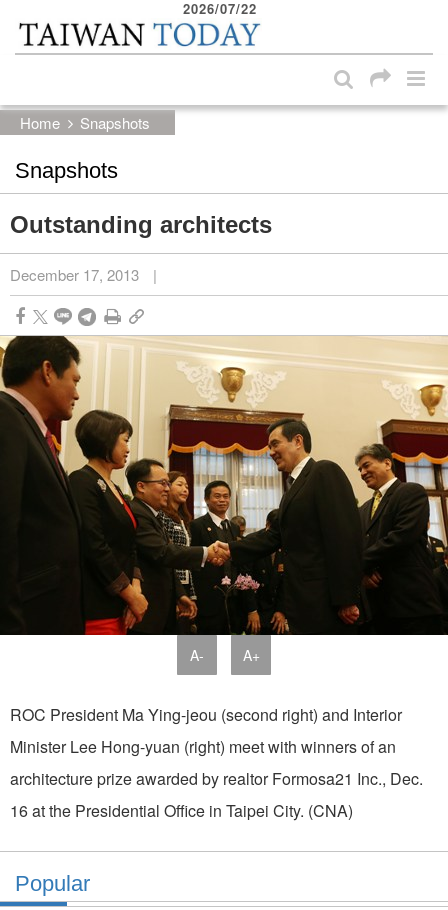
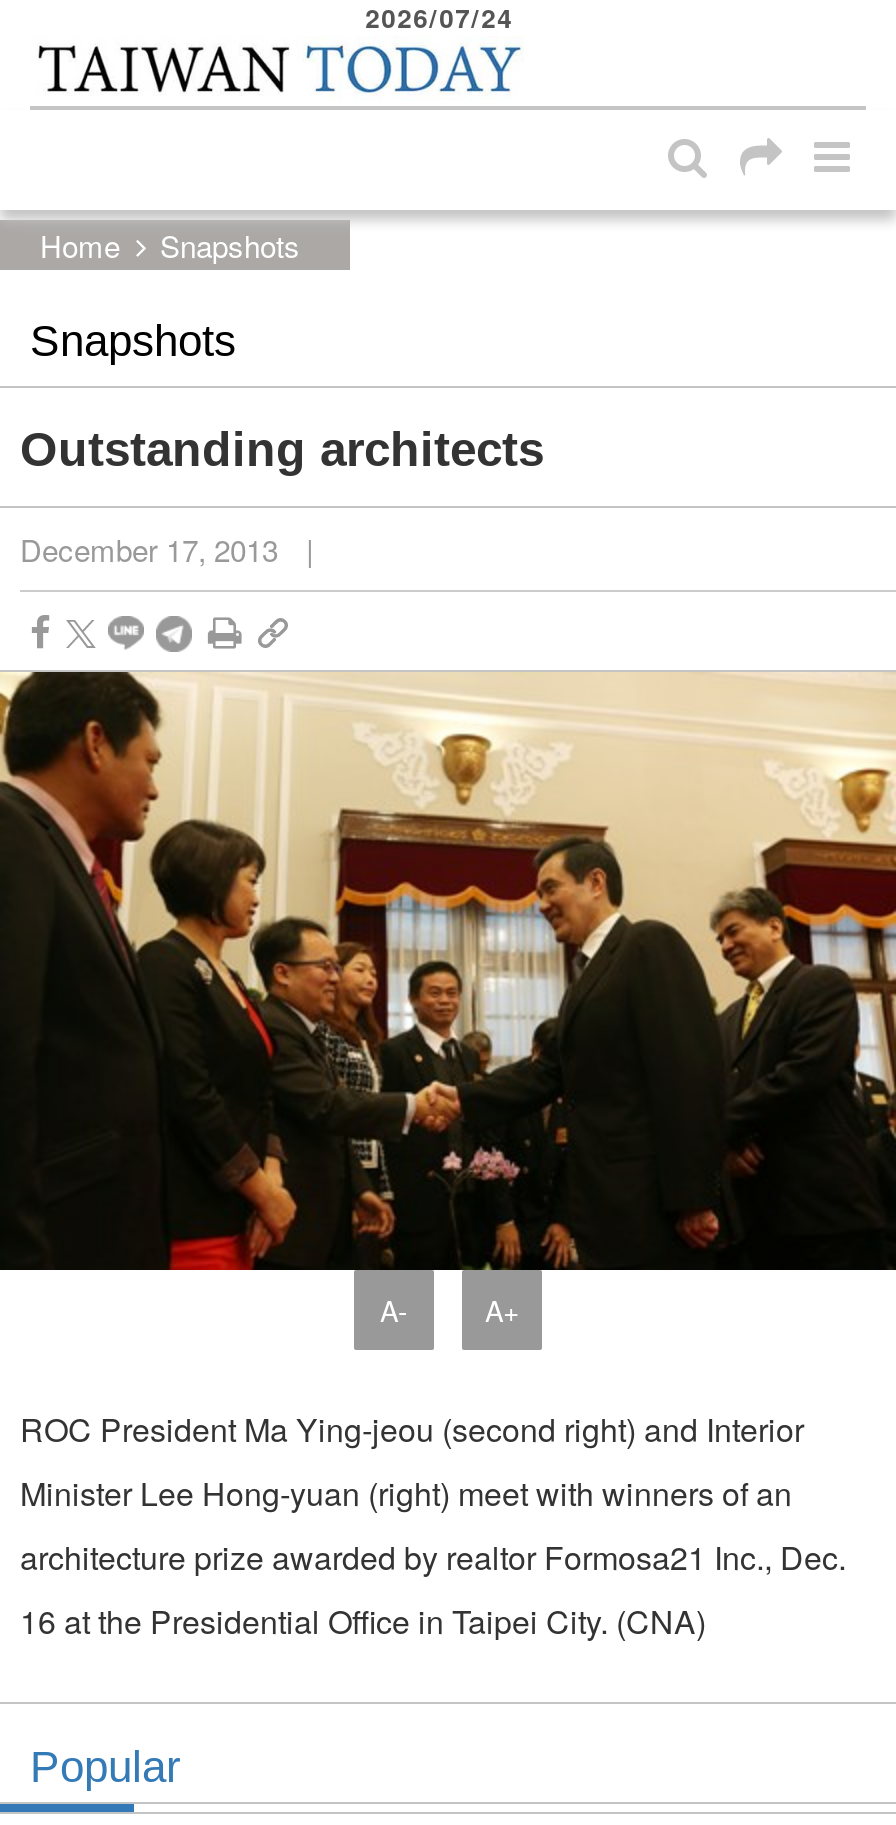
- 2026/07/22
+ 2026/07/24
